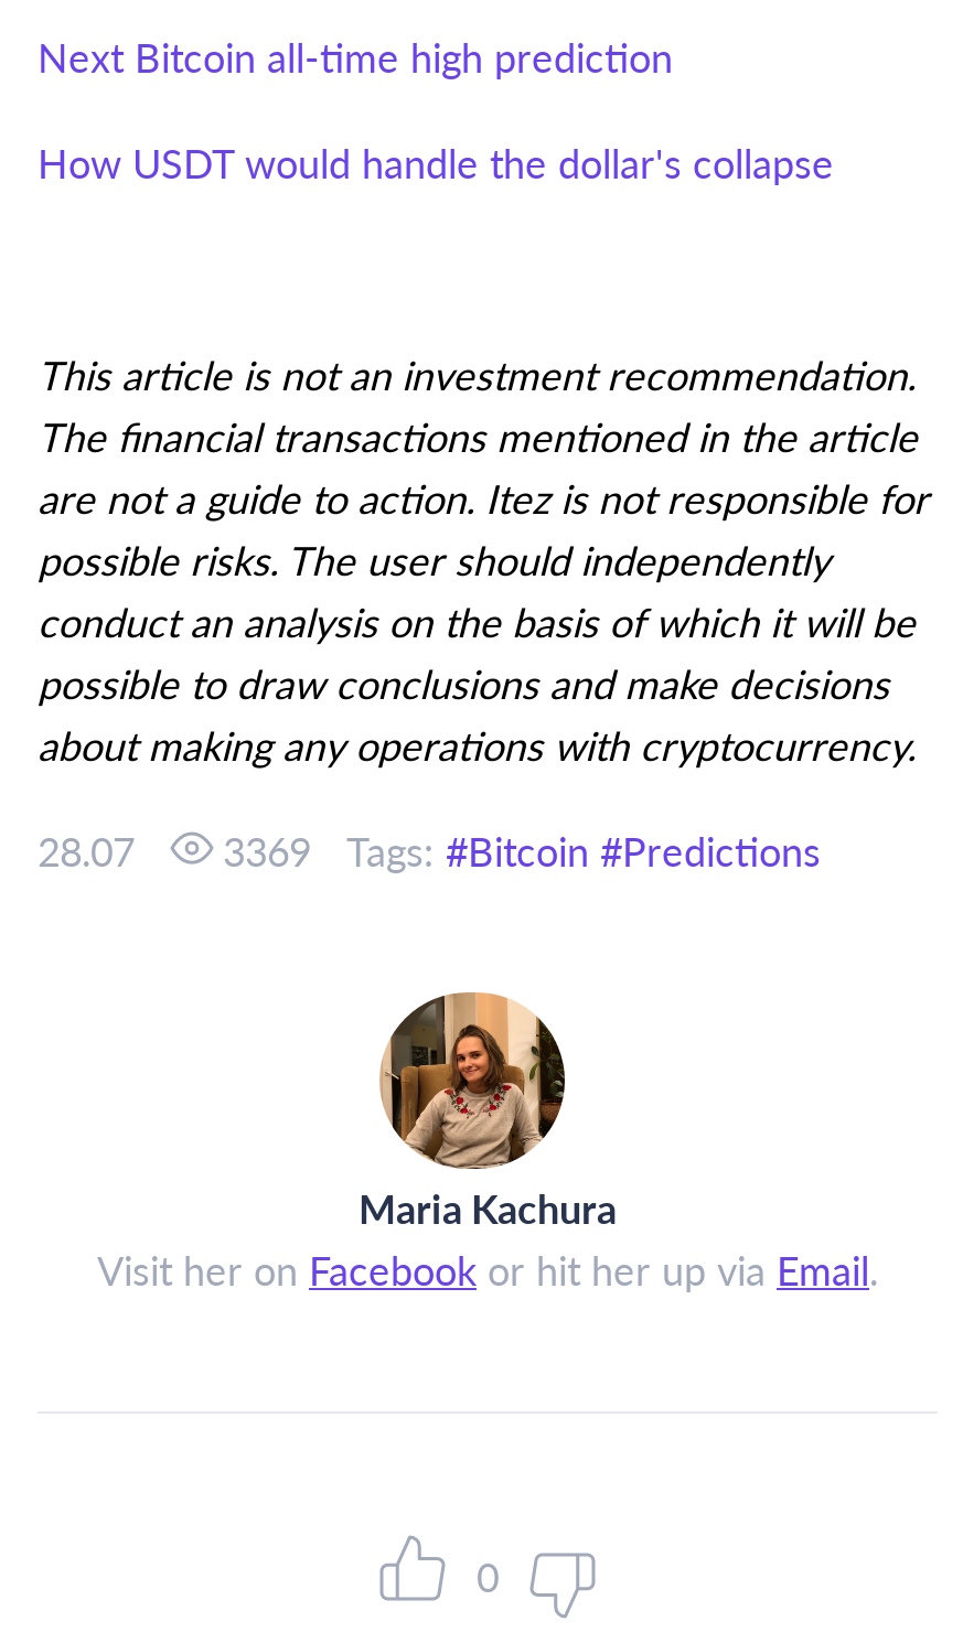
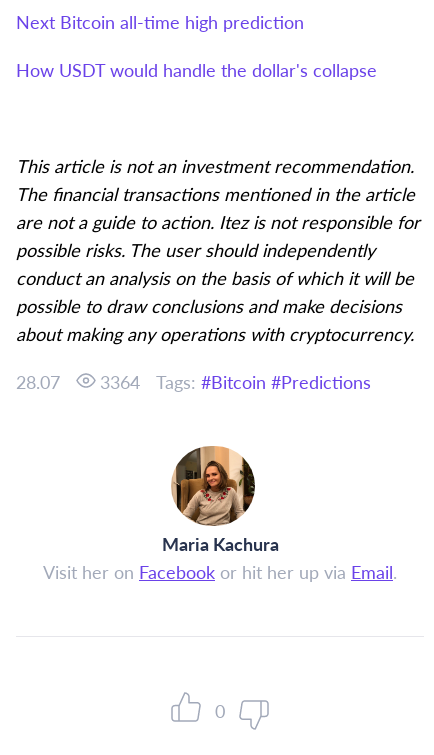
- 28.07 3369 Tags: Bitcoin Predictions
+ 28.07 3364 Tags: Bitcoin Predictions
